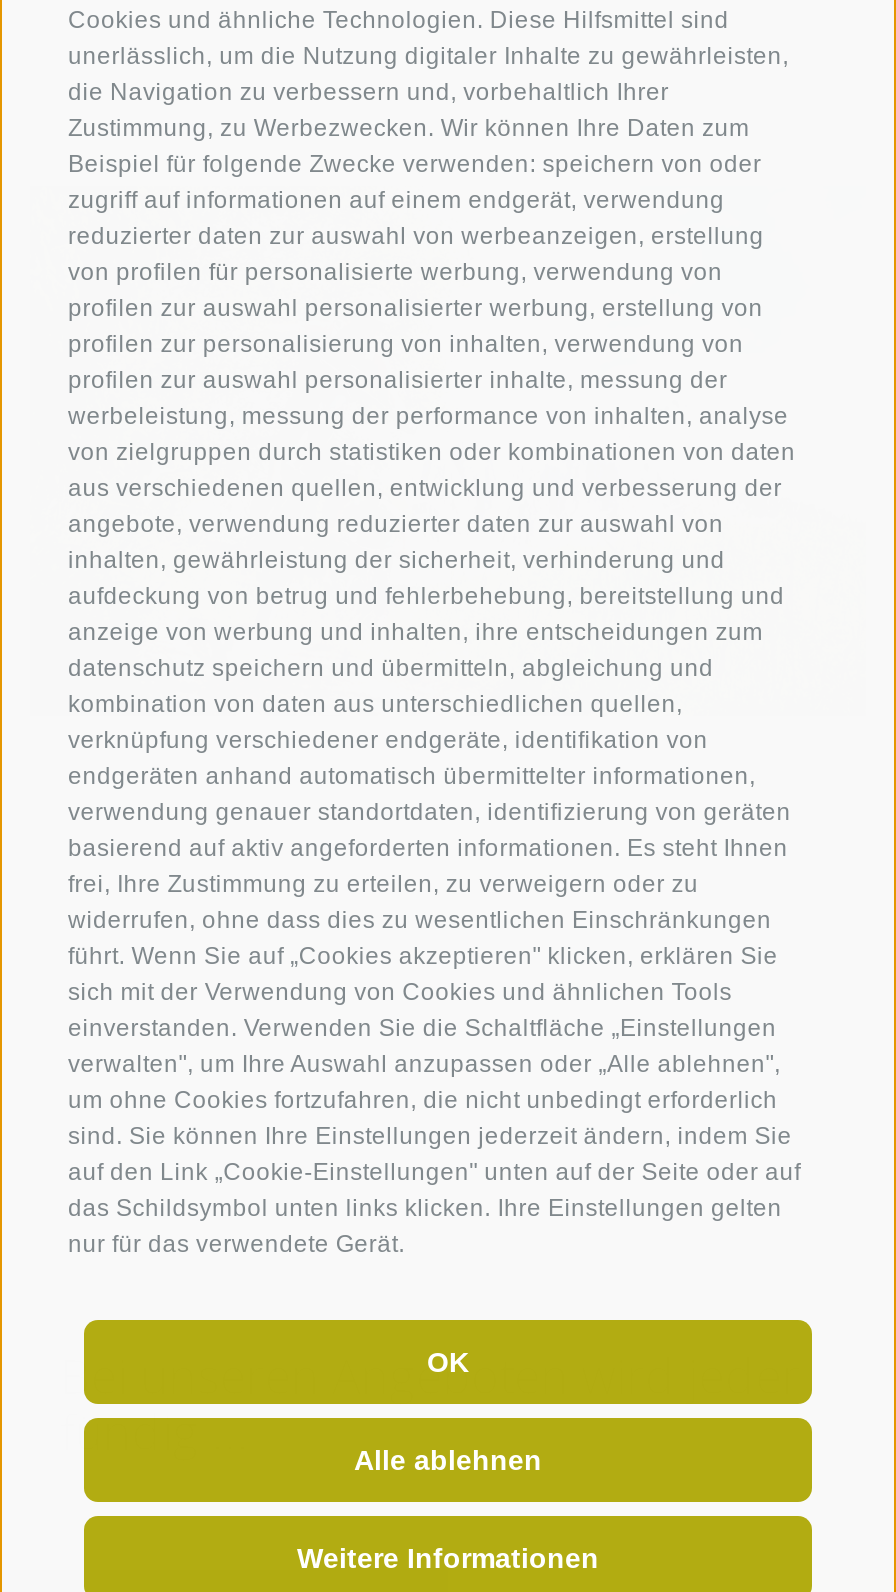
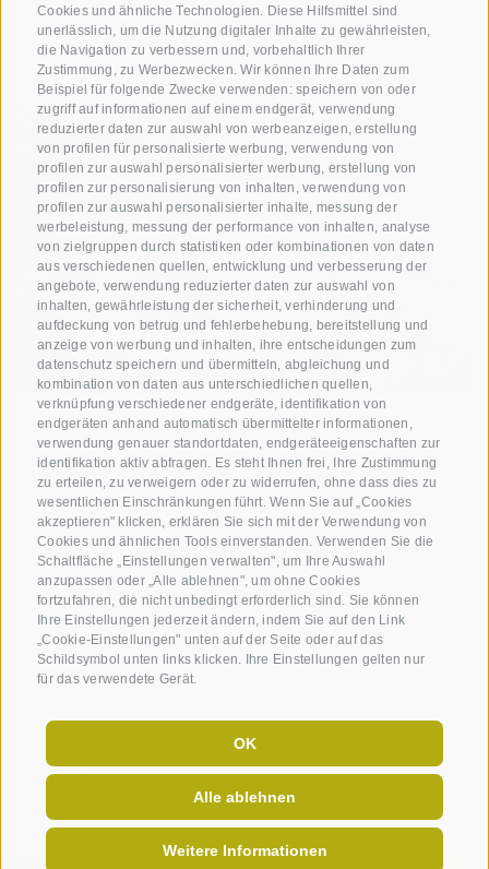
- verwendung genauer standortdaten, identifizierung von geräten
- basierend auf aktiv angeforderten informationen. Es steht Ihnen
- frei, Ihre Zustimmung zu erteilen, zu verweigern oder zu
- widerrufen, ohne dass dies zu wesentlichen Einschränkungen
- führt. Wenn Sie auf „Cookies akzeptieren" klicken, erklären Sie
- sich mit der Verwendung von Cookies und ähnlichen Tools
- einverstanden. Verwenden Sie die Schaltfläche „Einstellungen
- verwalten", um Ihre Auswahl anzupassen oder „Alle ablehnen",
- um ohne Cookies fortzufahren, die nicht unbedingt erforderlich
- sind. Sie können Ihre Einstellungen jederzeit ändern, indem Sie
- auf den Link „Cookie-Einstellungen" unten auf der Seite oder auf
- das Schildsymbol unten links klicken. Ihre Einstellungen gelten
- nur für das verwendete Gerät.
+ verwendung genauer standortdaten, endgeräteeigenschaften zur
+ identifikation aktiv abfragen. Es steht Ihnen frei, Ihre Zustimmung
+ zu erteilen, zu verweigern oder zu widerrufen, ohne dass dies zu
+ wesentlichen Einschränkungen führt. Wenn Sie auf „Cookies
+ akzeptieren" klicken, erklären Sie sich mit der Verwendung von
+ Cookies und ähnlichen Tools einverstanden. Verwenden Sie die
+ Schaltfläche „Einstellungen verwalten", um Ihre Auswahl
+ anzupassen oder „Alle ablehnen", um ohne Cookies
+ fortzufahren, die nicht unbedingt erforderlich sind. Sie können
+ Ihre Einstellungen jederzeit ändern, indem Sie auf den Link
+ „Cookie-Einstellungen" unten auf der Seite oder auf das
+ Schildsymbol unten links klicken. Ihre Einstellungen gelten nur
+ für das verwendete Gerät.
